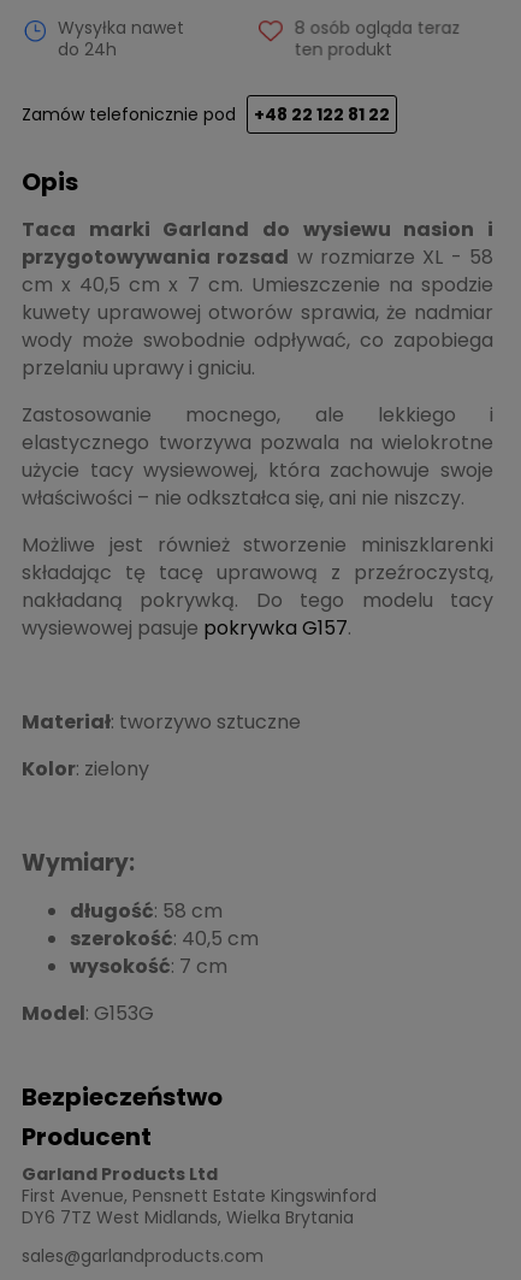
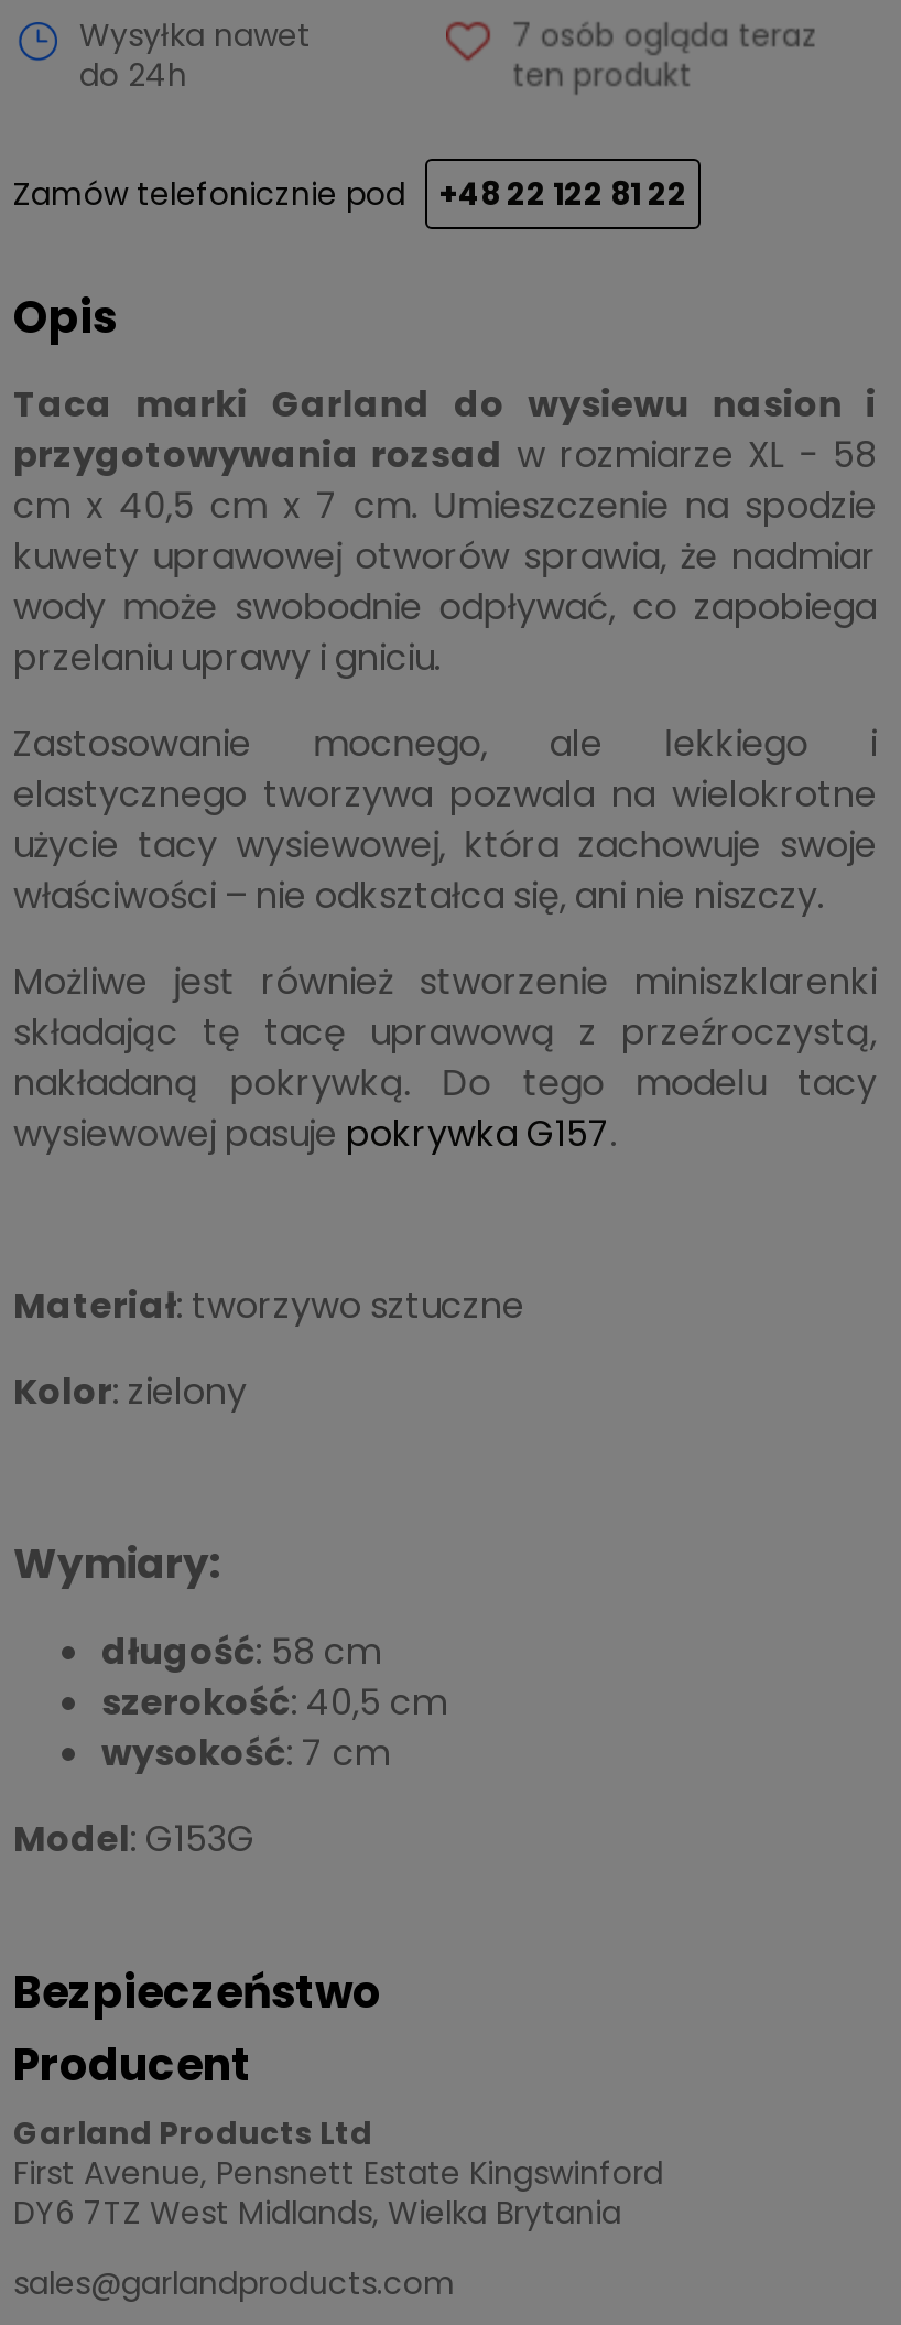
- 8 osób ogląda teraz
+ 7 osób ogląda teraz
